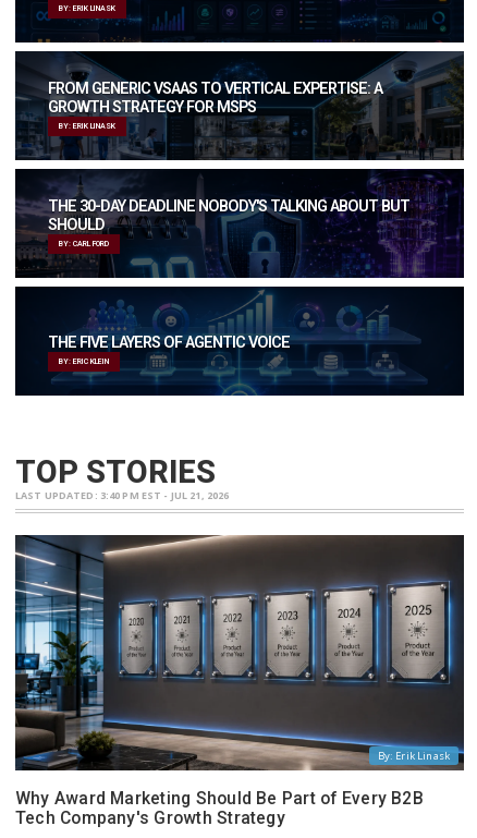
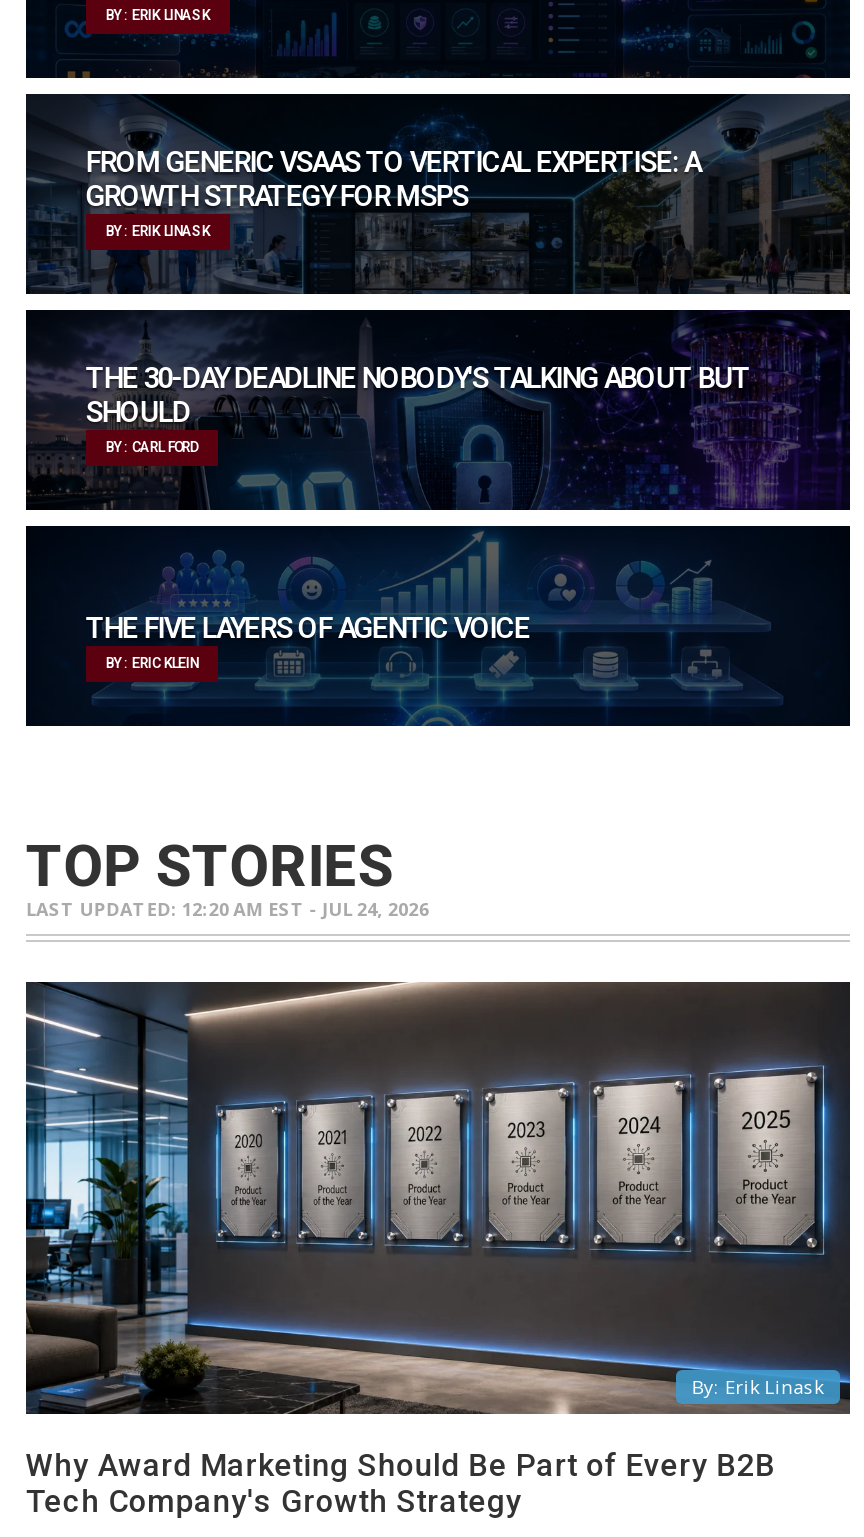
- LAST UPDATED: 3:40 PM EST - JUL 21, 2026
+ LAST UPDATED: 12:20 AM EST - JUL 24, 2026
